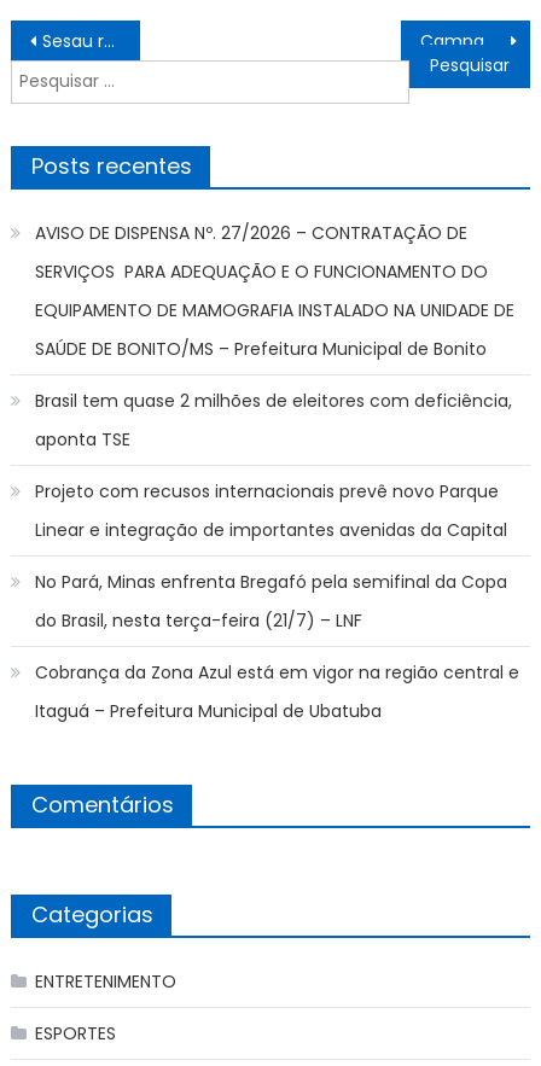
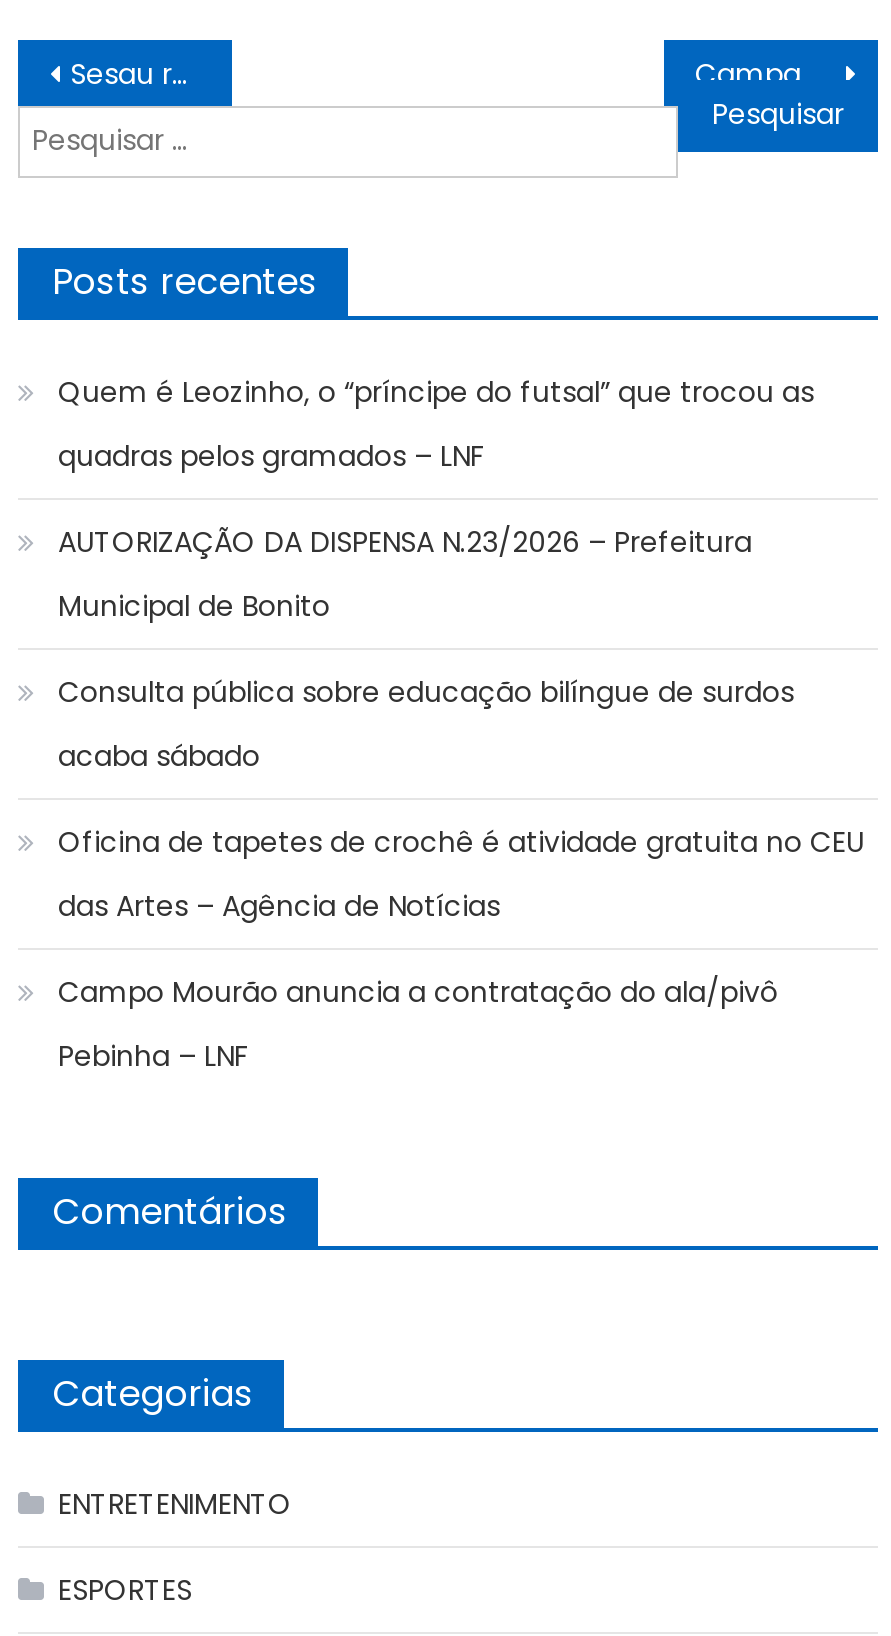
- AVISO DE DISPENSA Nº. 27/2026 – CONTRATAÇÃO DE
- SERVIÇOS PARA ADEQUAÇÃO E O FUNCIONAMENTO DO
- EQUIPAMENTO DE MAMOGRAFIA INSTALADO NA UNIDADE DE
- SAÚDE DE BONITO/MS – Prefeitura Municipal de Bonito
- Brasil tem quase 2 milhões de eleitores com deficiência,
- aponta TSE
- Projeto com recusos internacionais prevê novo Parque
- Linear e integração de importantes avenidas da Capital
- No Pará, Minas enfrenta Bregafó pela semifinal da Copa
- do Brasil, nesta terça-feira (21/7) – LNF
- Cobrança da Zona Azul está em vigor na região central e
- Itaguá – Prefeitura Municipal de Ubatuba
+ Quem é Leozinho, o “príncipe do futsal” que trocou as
+ quadras pelos gramados – LNF
+ AUTORIZAÇÃO DA DISPENSA N.23/2026 – Prefeitura
+ Municipal de Bonito
+ Consulta pública sobre educação bilíngue de surdos
+ acaba sábado
+ Oficina de tapetes de crochê é atividade gratuita no CEU
+ das Artes – Agência de Notícias
+ Campo Mourão anuncia a contratação do ala/pivô
+ Pebinha – LNF
